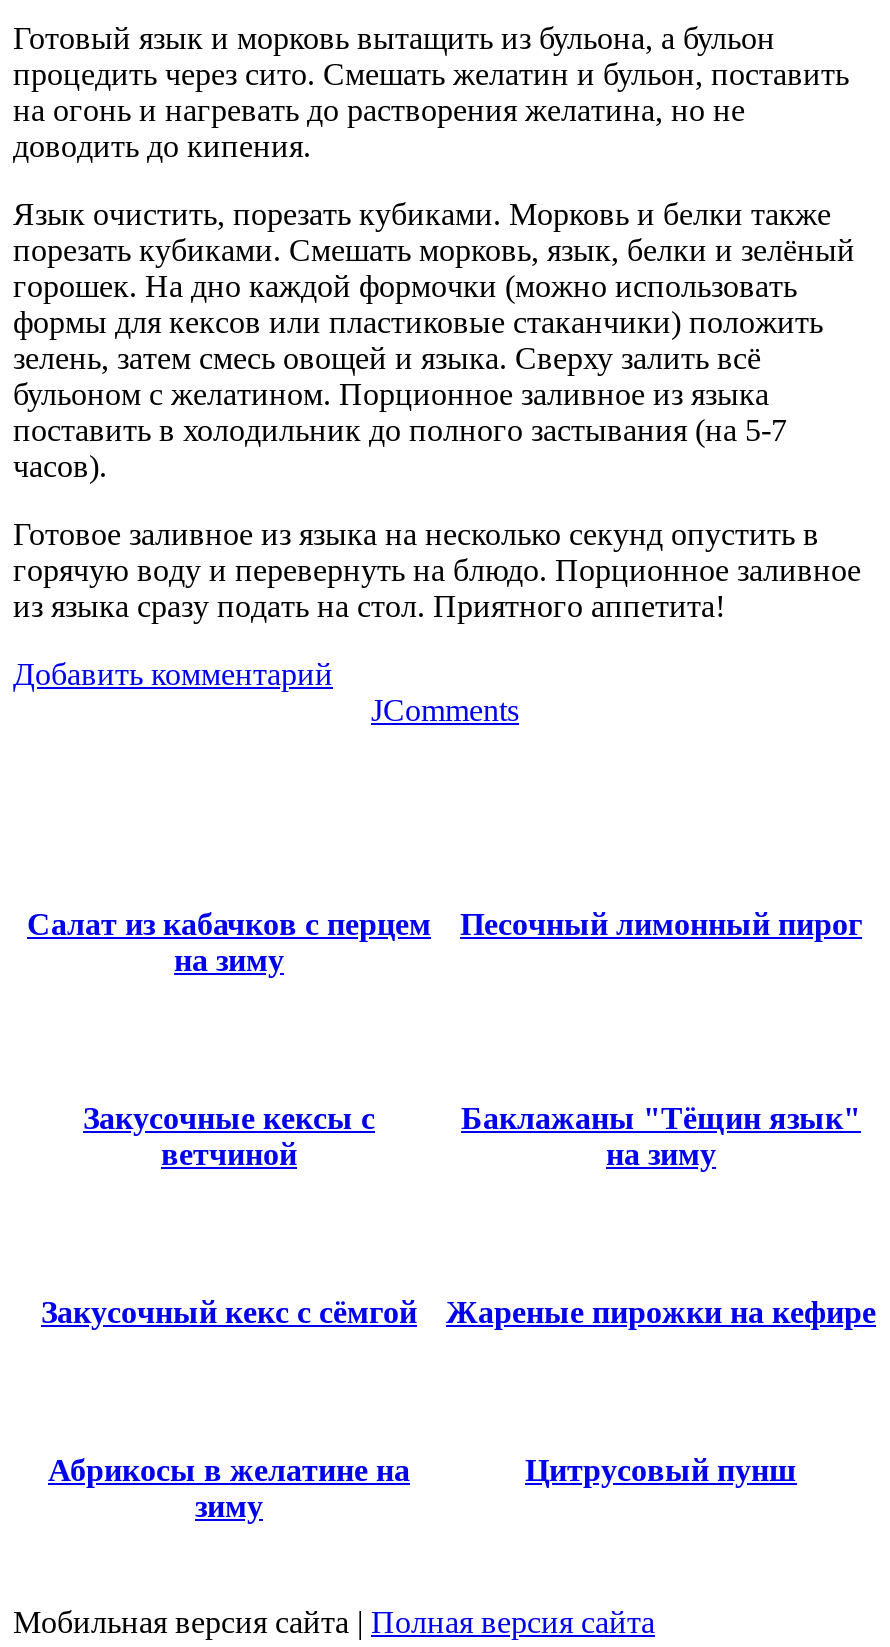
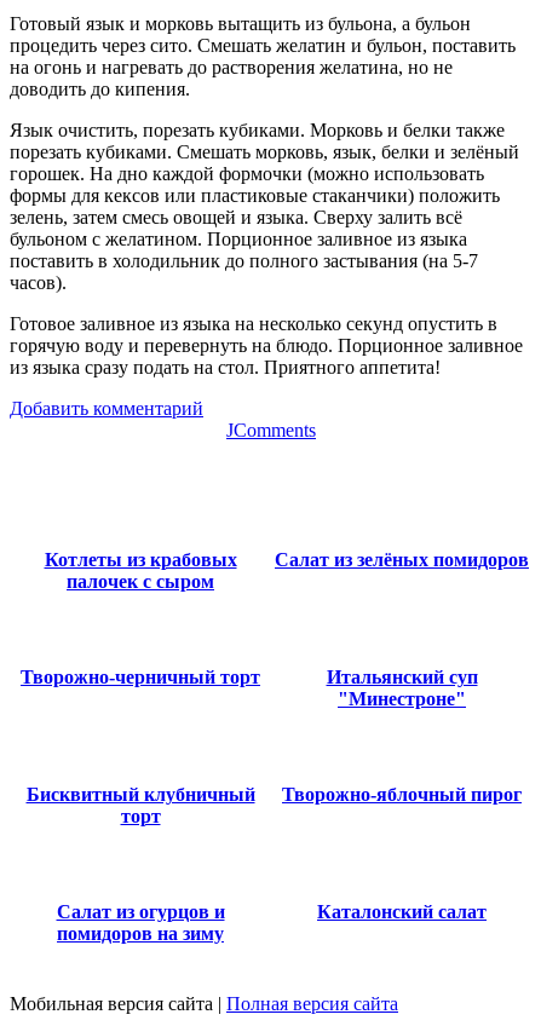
- Салат из кабачков с перцем
- на зиму
+ Котлеты из крабовых
+ палочек с сыром

- Песочный лимонный пирог
+ Салат из зелёных помидоров

- Закусочные кексы с
- ветчиной
+ Творожно-черничный торт
+ Итальянский суп
+ "Минестроне"

- Баклажаны "Тёщин язык"
- на зиму
+ Бисквитный клубничный
+ торт

- Закусочный кекс с сёмгой
- Жареные пирожки на кефире
+ Творожно-яблочный пирог

- Абрикосы в желатине на
- зиму
+ Салат из огурцов и
+ помидоров на зиму

- Цитрусовый пунш
+ Каталонский салат
